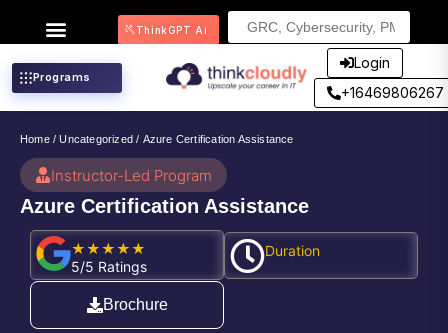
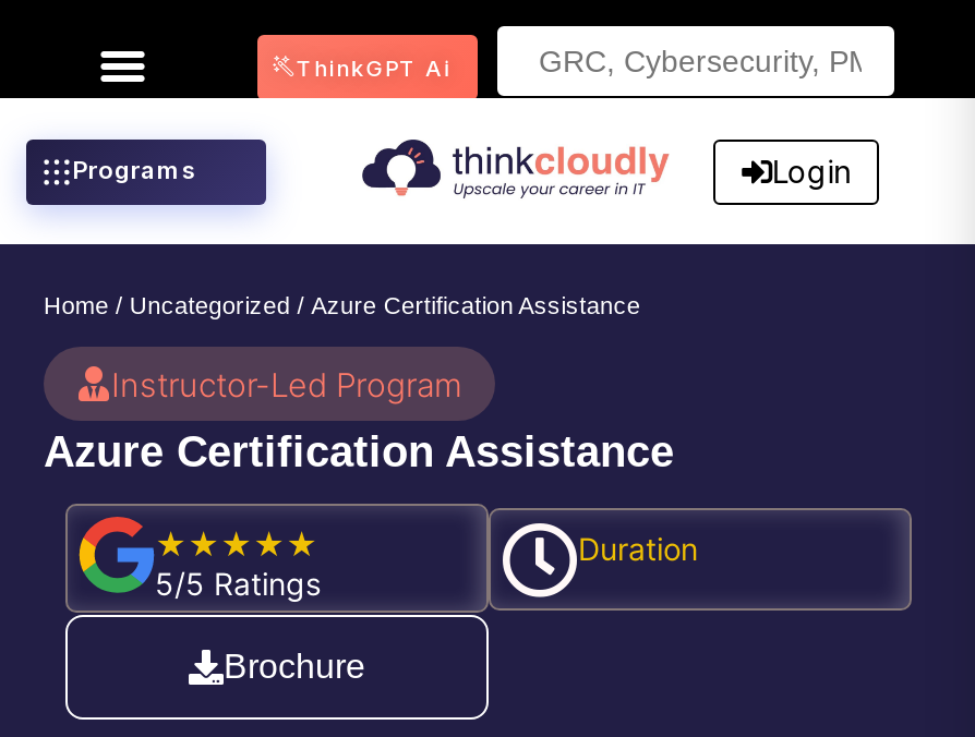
- +16469806267
